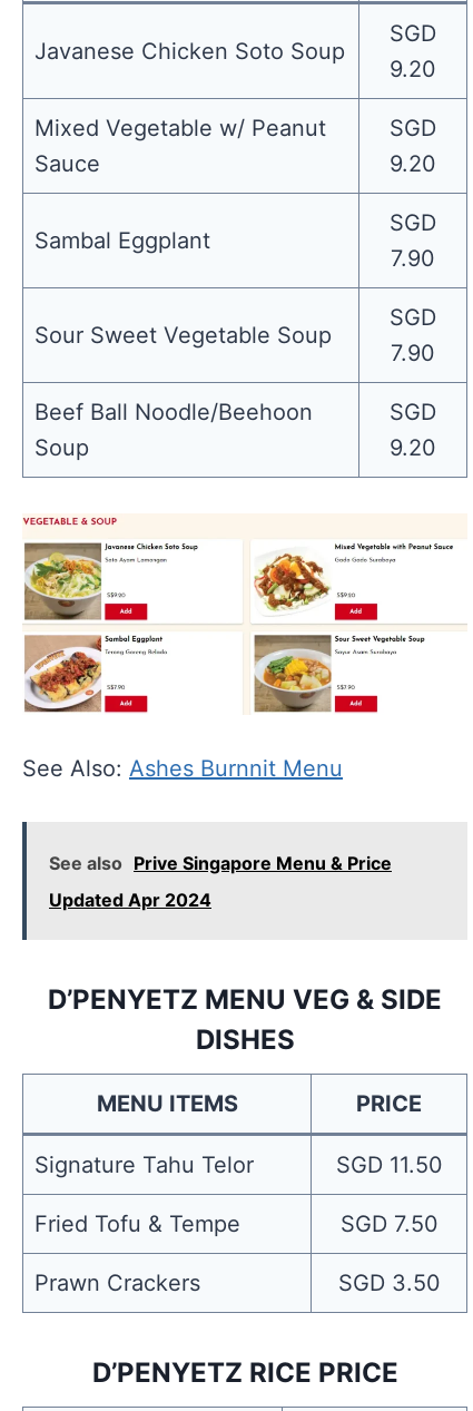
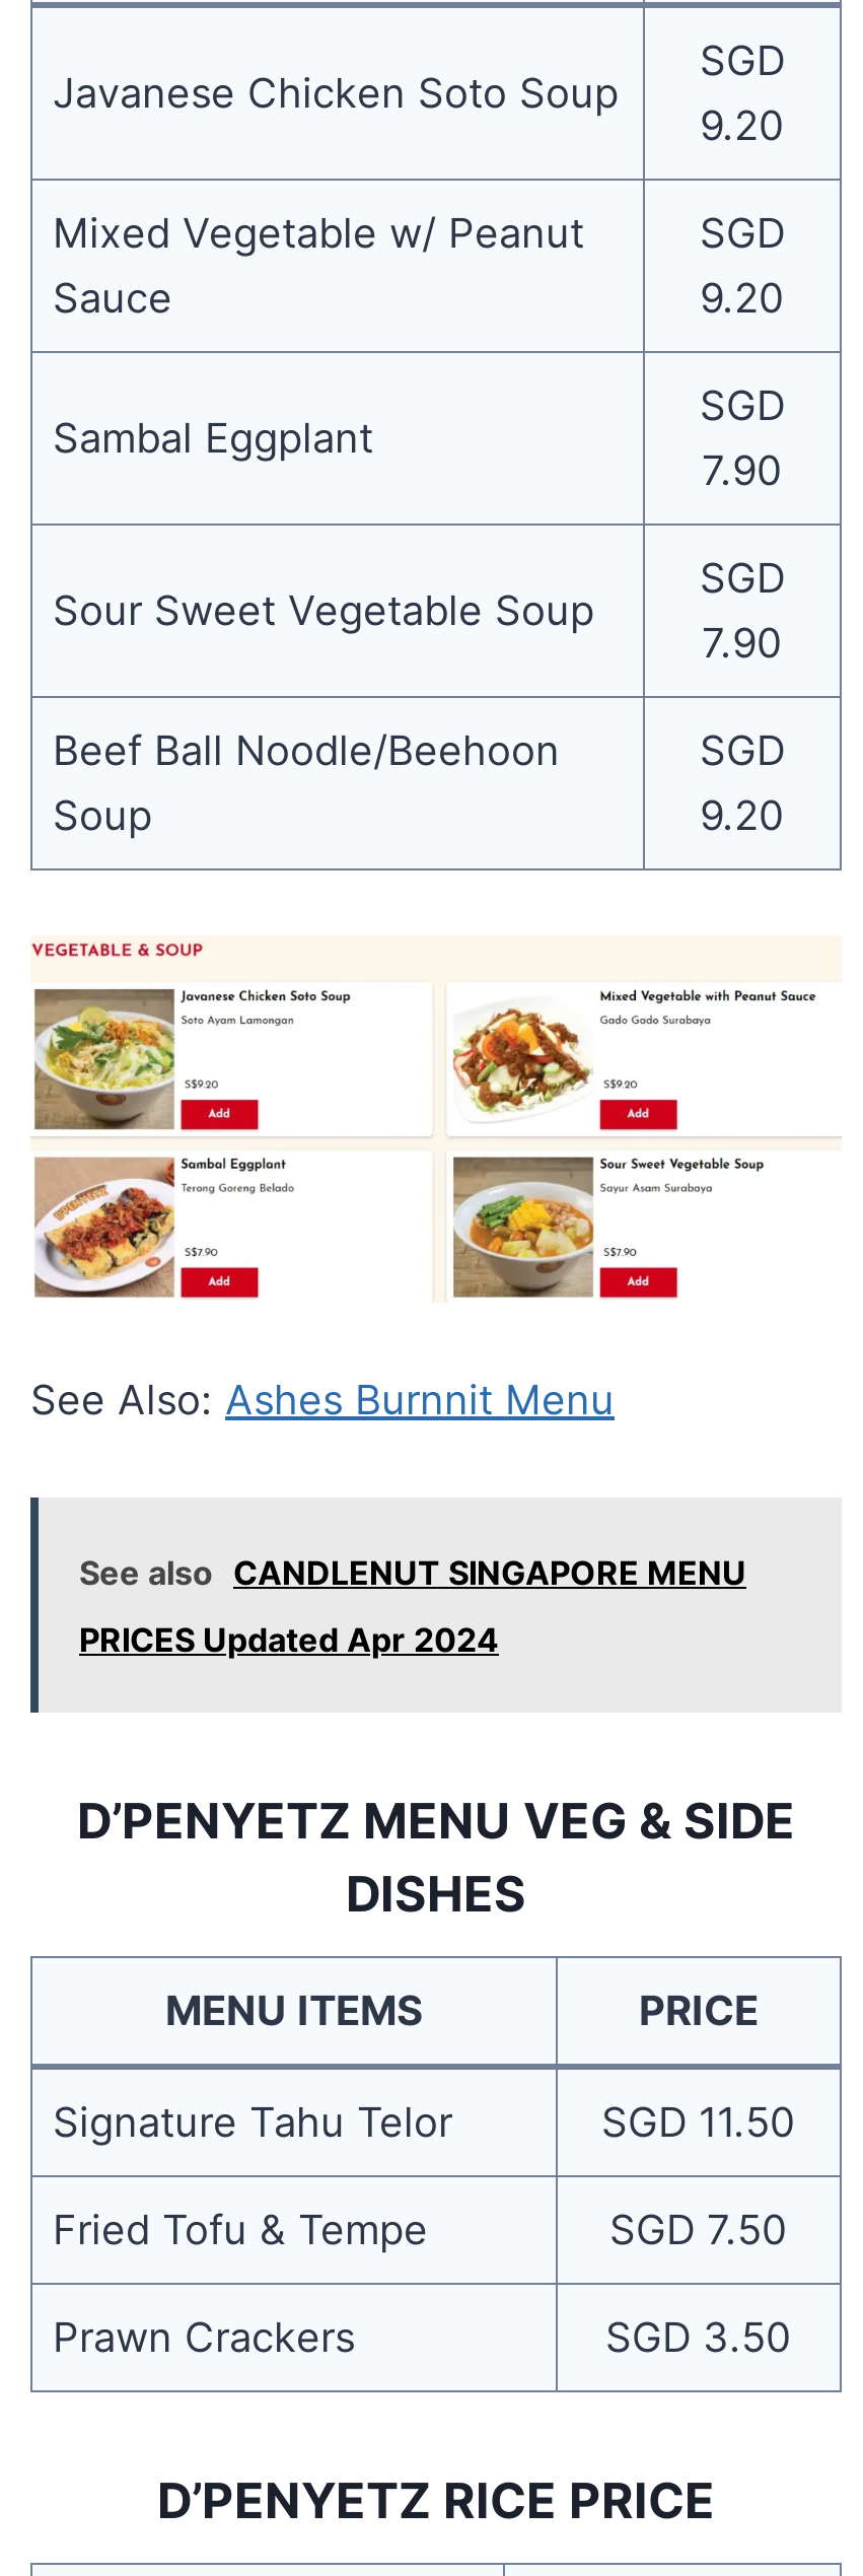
- See also Prive Singapore Menu & Price
+ See also CANDLENUT SINGAPORE MENU

- Updated Apr 2024
+ PRICES Updated Apr 2024
